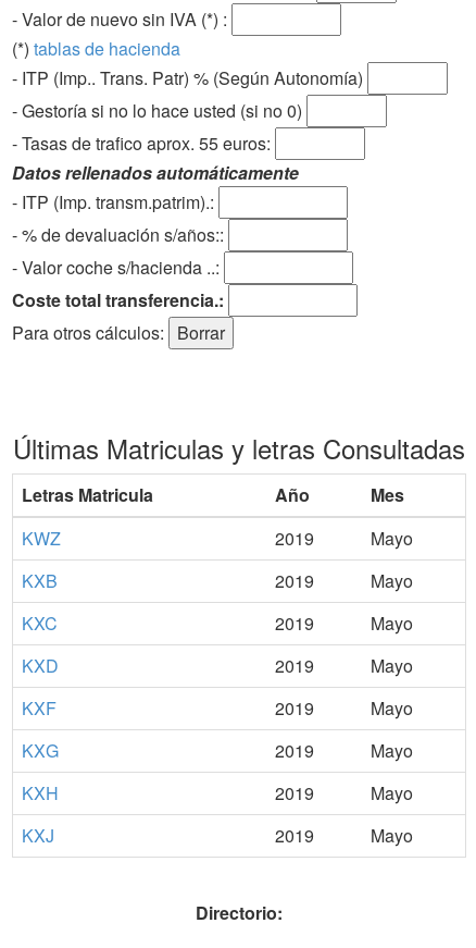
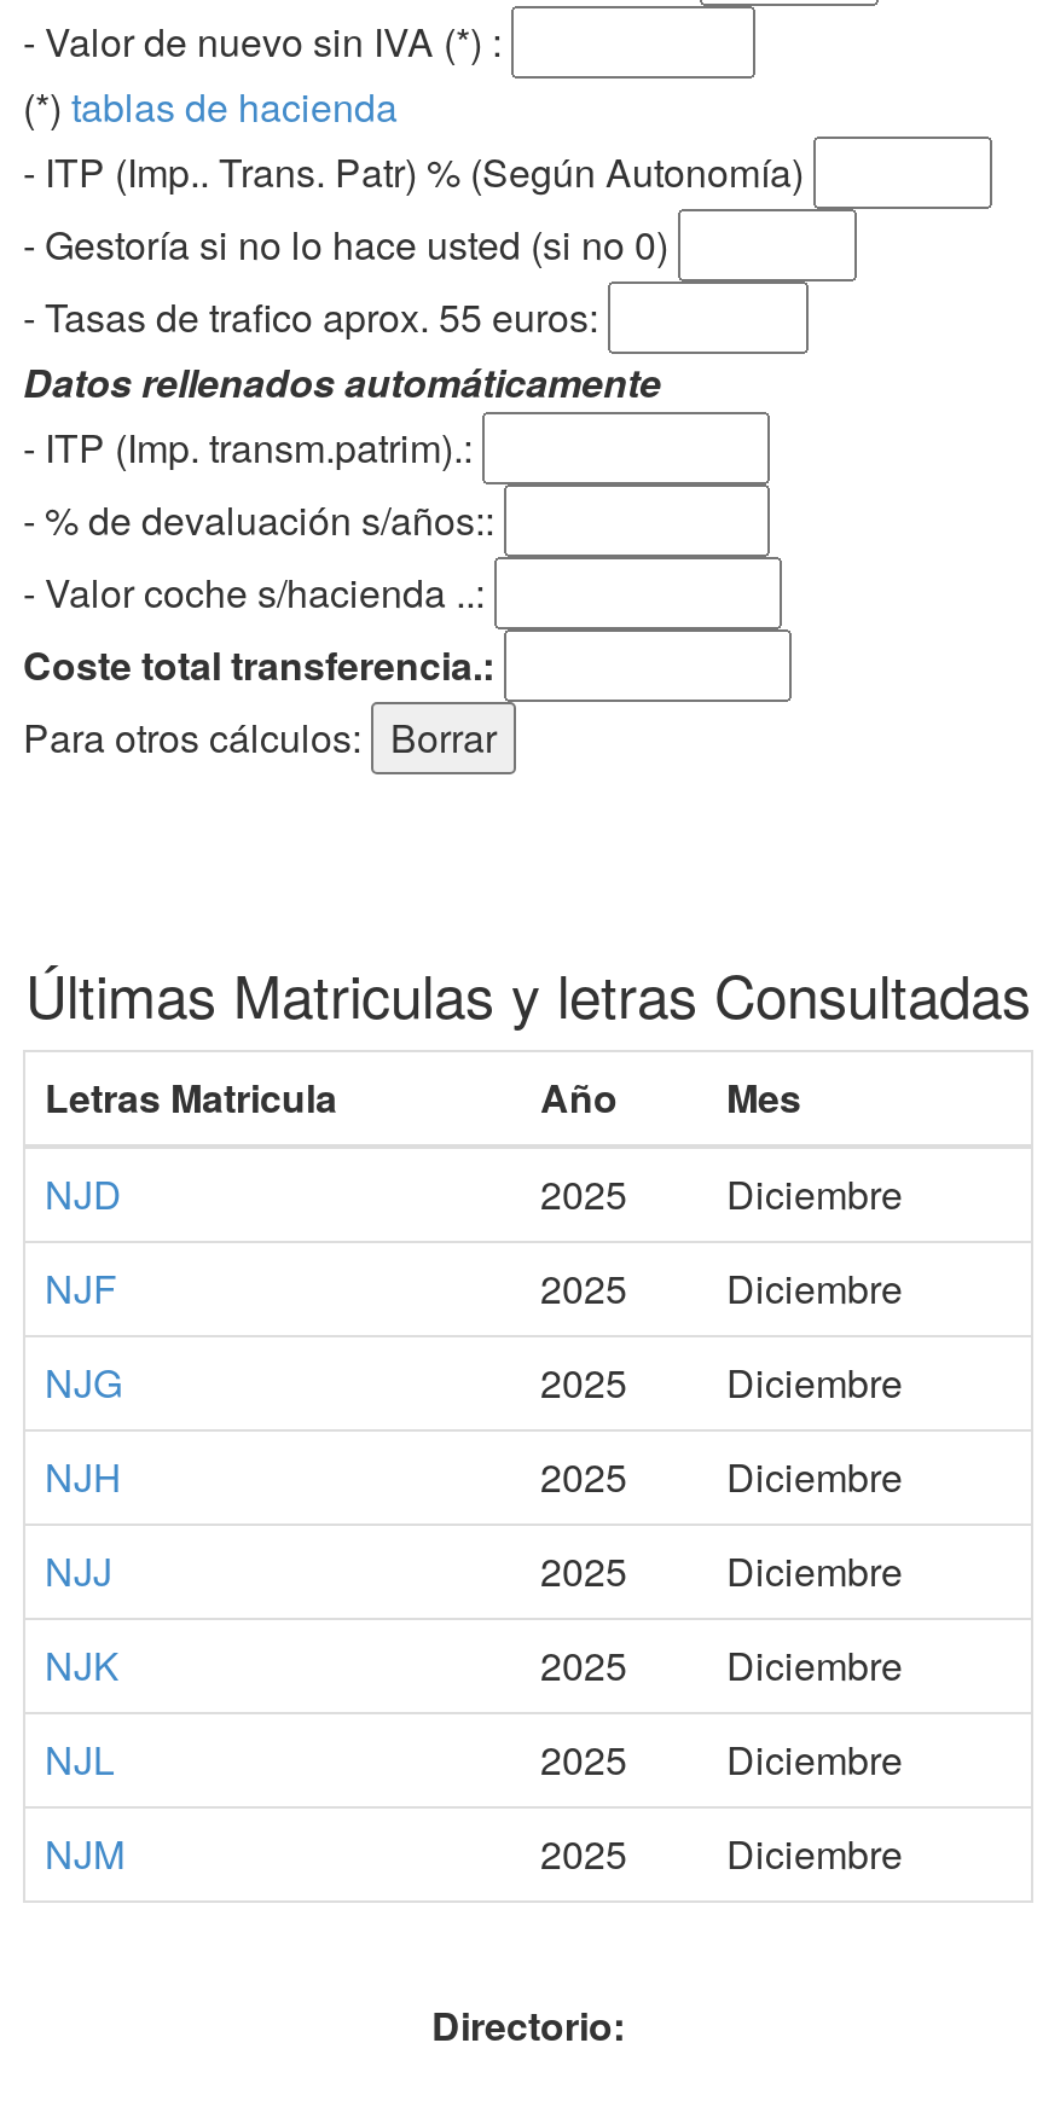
- KWZ
- 2019
- Mayo
+ NJD
+ 2025
+ Diciembre

- KXB
- 2019
- Mayo
+ NJF
+ 2025
+ Diciembre

- KXC
- 2019
- Mayo
+ NJG
+ 2025
+ Diciembre

- KXD
- 2019
- Mayo
+ NJH
+ 2025
+ Diciembre

- KXF
- 2019
- Mayo
+ NJJ
+ 2025
+ Diciembre

- KXG
- 2019
- Mayo
+ NJK
+ 2025
+ Diciembre

- KXH
- 2019
- Mayo
+ NJL
+ 2025
+ Diciembre

- KXJ
- 2019
- Mayo
+ NJM
+ 2025
+ Diciembre
